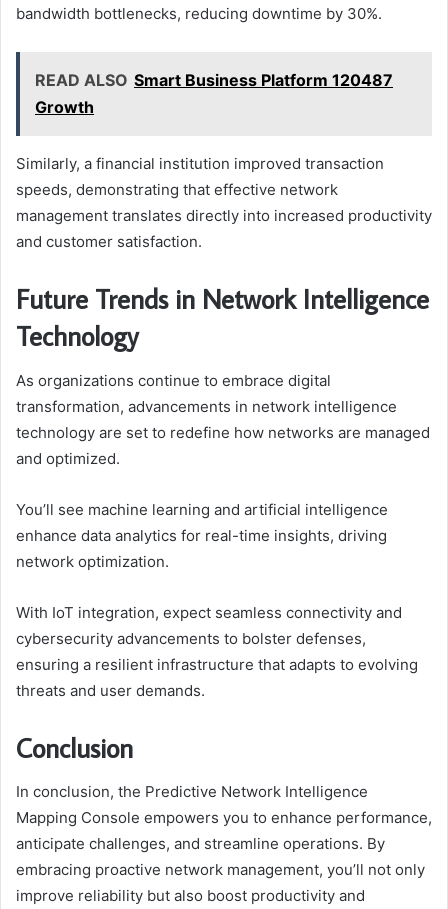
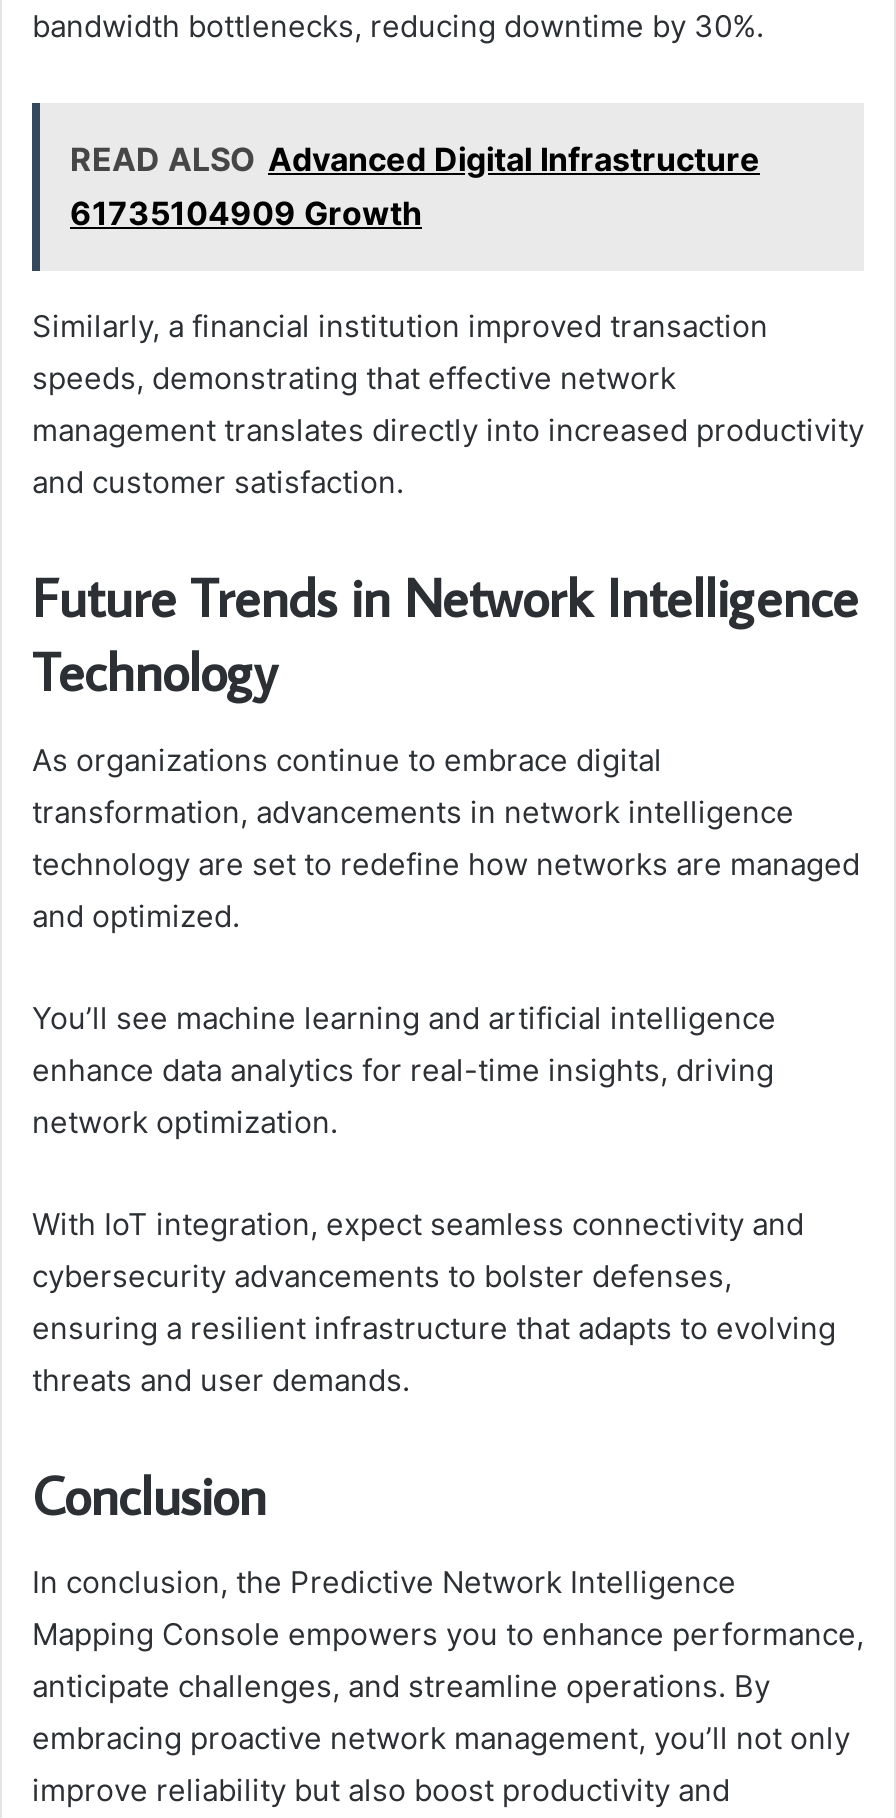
- READ ALSO Smart Business Platform 120487
- Growth
+ READ ALSO Advanced Digital Infrastructure
+ 61735104909 Growth
